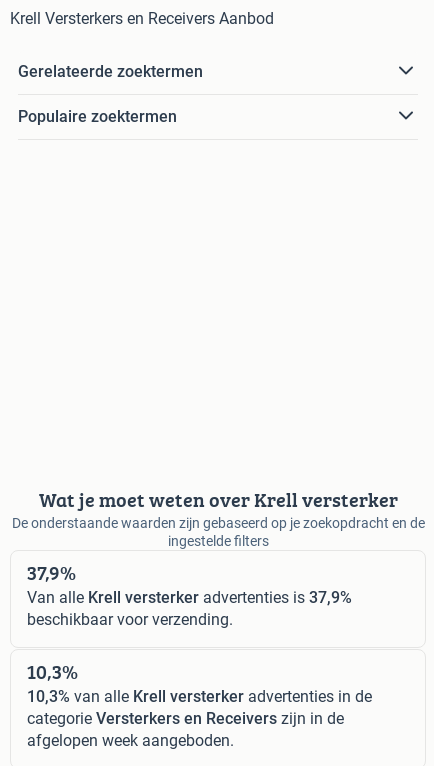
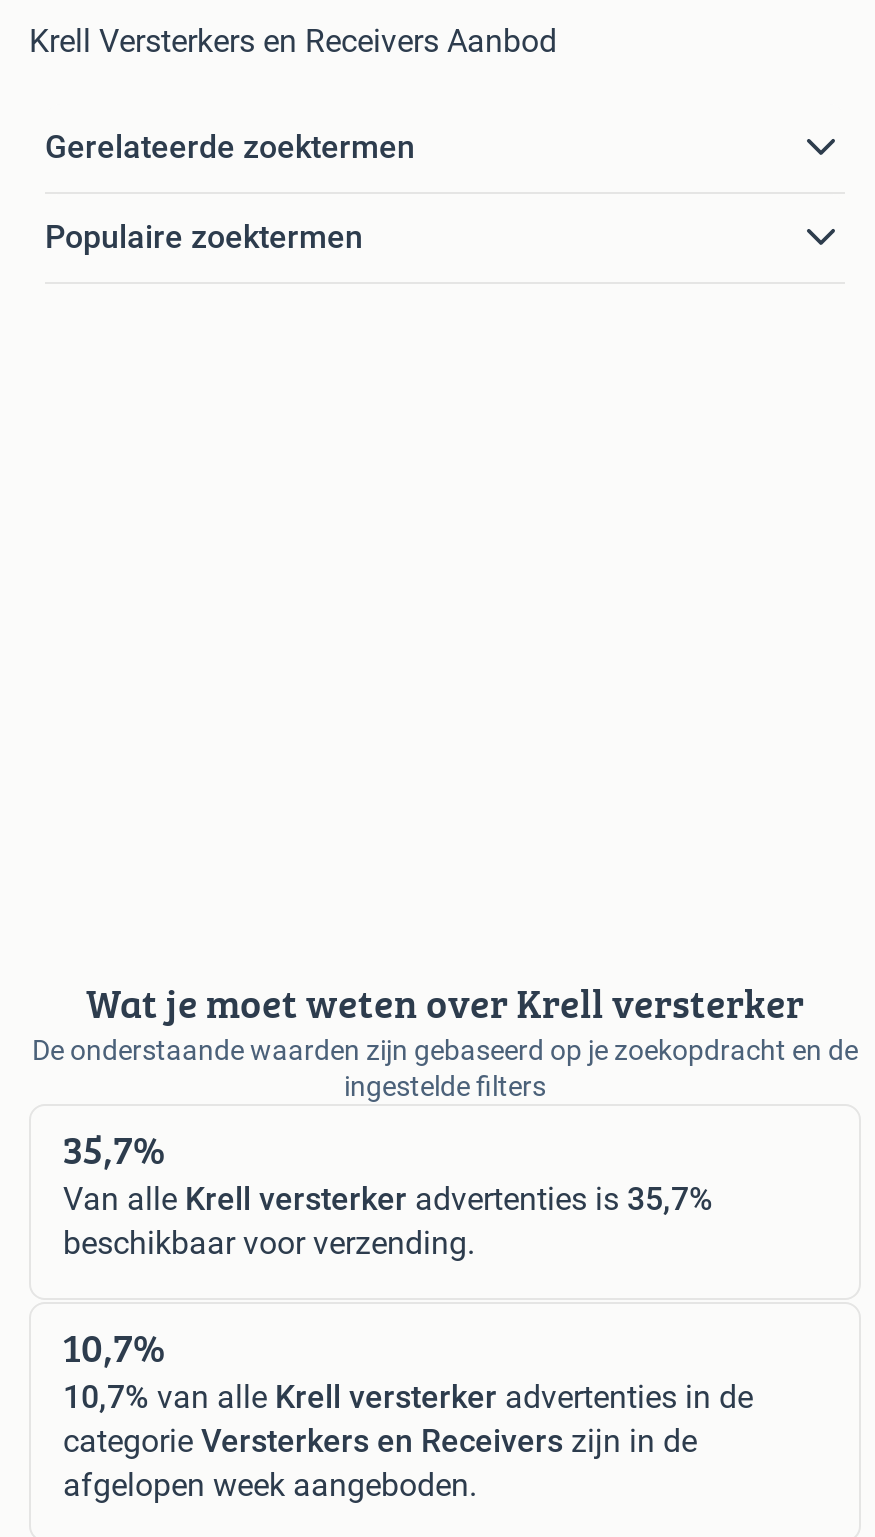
- 37,9%
+ 35,7%

- Van alle Krell versterker advertenties is 37,9%
+ Van alle Krell versterker advertenties is 35,7%

- 10,3%
+ 10,7%

- 10,3% van alle Krell versterker advertenties in de
+ 10,7% van alle Krell versterker advertenties in de
